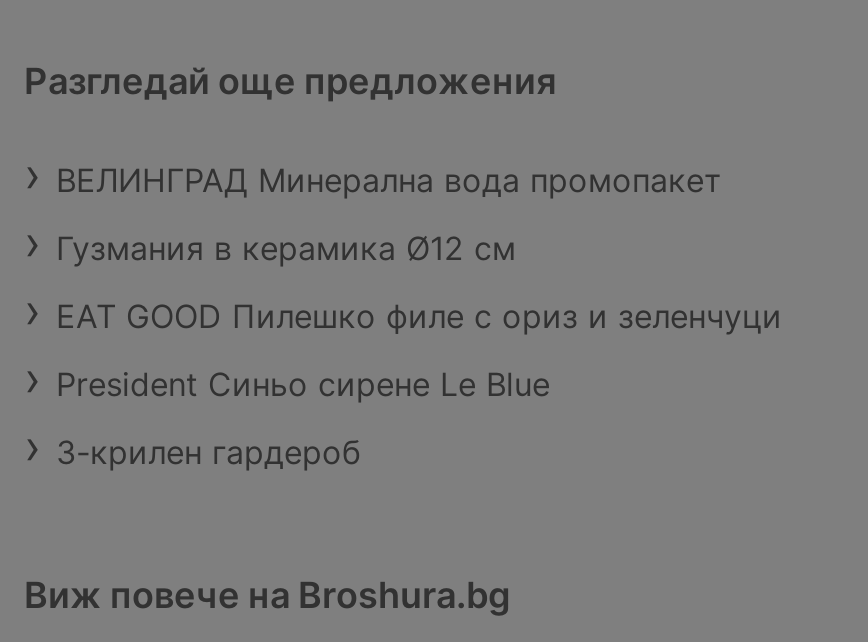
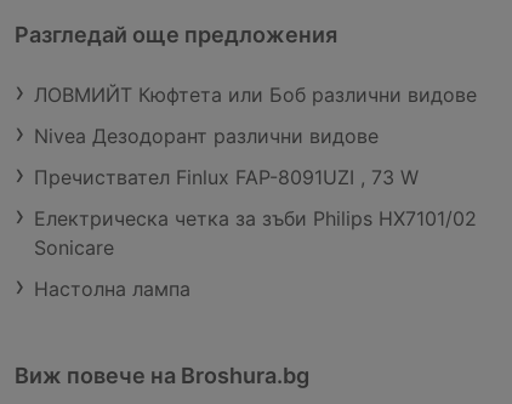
- ВЕЛИНГРАД Mинерална вода промопакет
+ ЛОВМИЙТ Кюфтета или Боб различни видове

- Гузмания в керамика Ø12 см
+ Nivea Дезодорант различни видове

- EAT GOOD Пилешко филе с ориз и зеленчуци
+ Пречиствател Finlux FAP-8091UZI , 73 W

- President Синьо сирене Le Blue
+ Електрическа четка за зъби Philips HX7101/02
+ Sonicare

- 3-крилен гардероб
+ Настолна лампа
